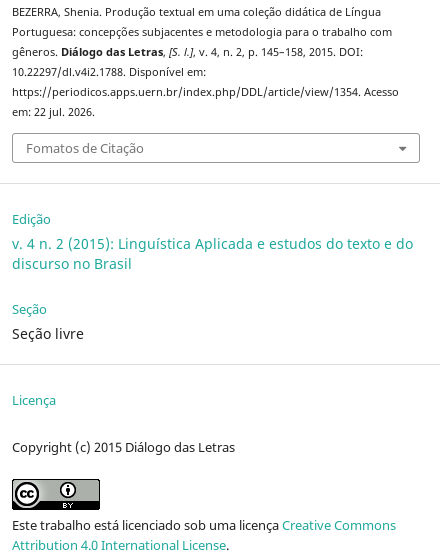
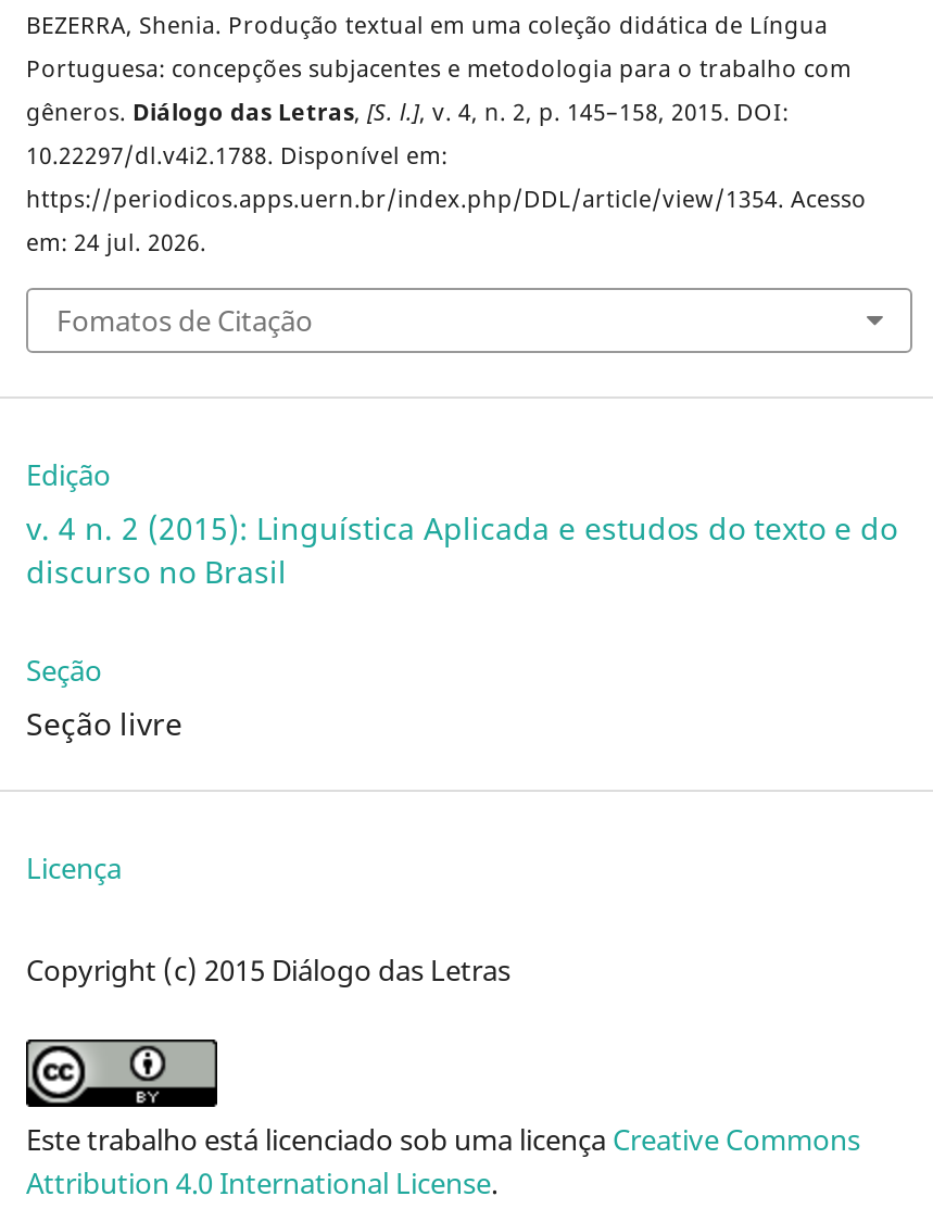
- em: 22 jul. 2026.
+ em: 24 jul. 2026.
